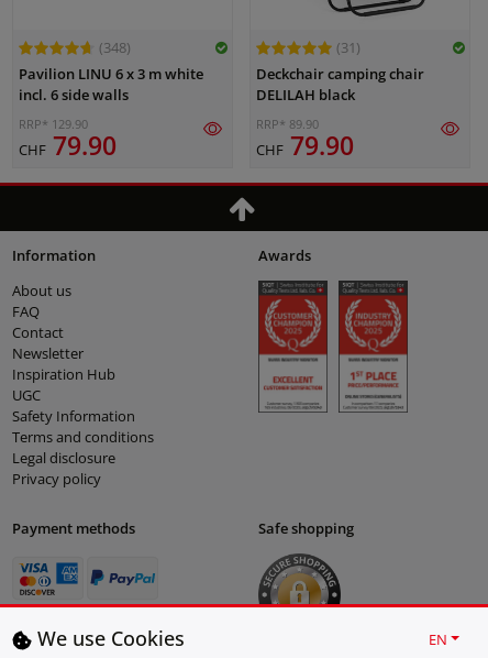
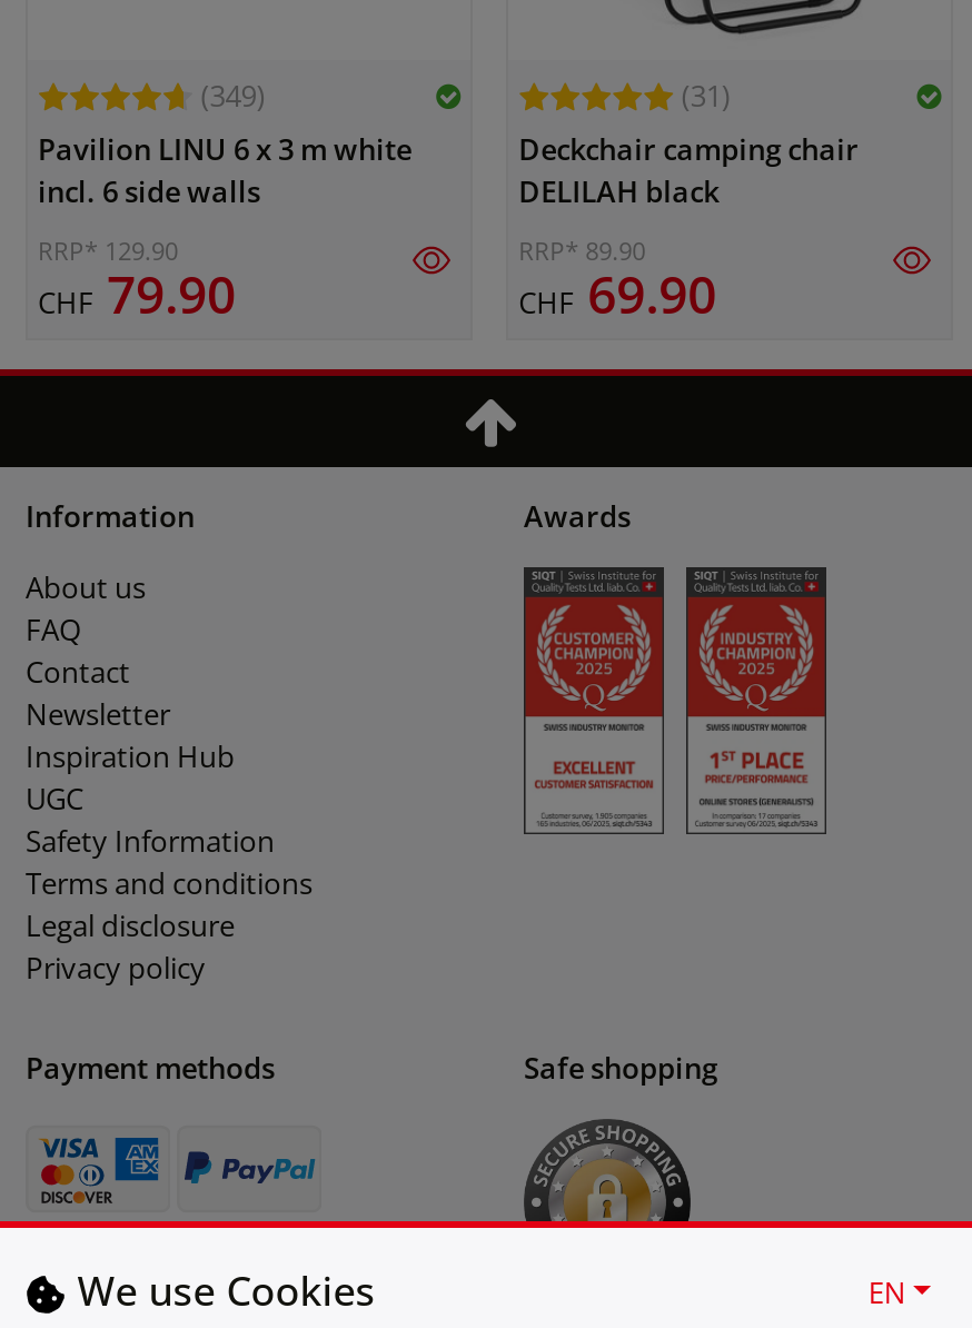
- (348)
+ (349)

- CHF 79.90
+ CHF 69.90
